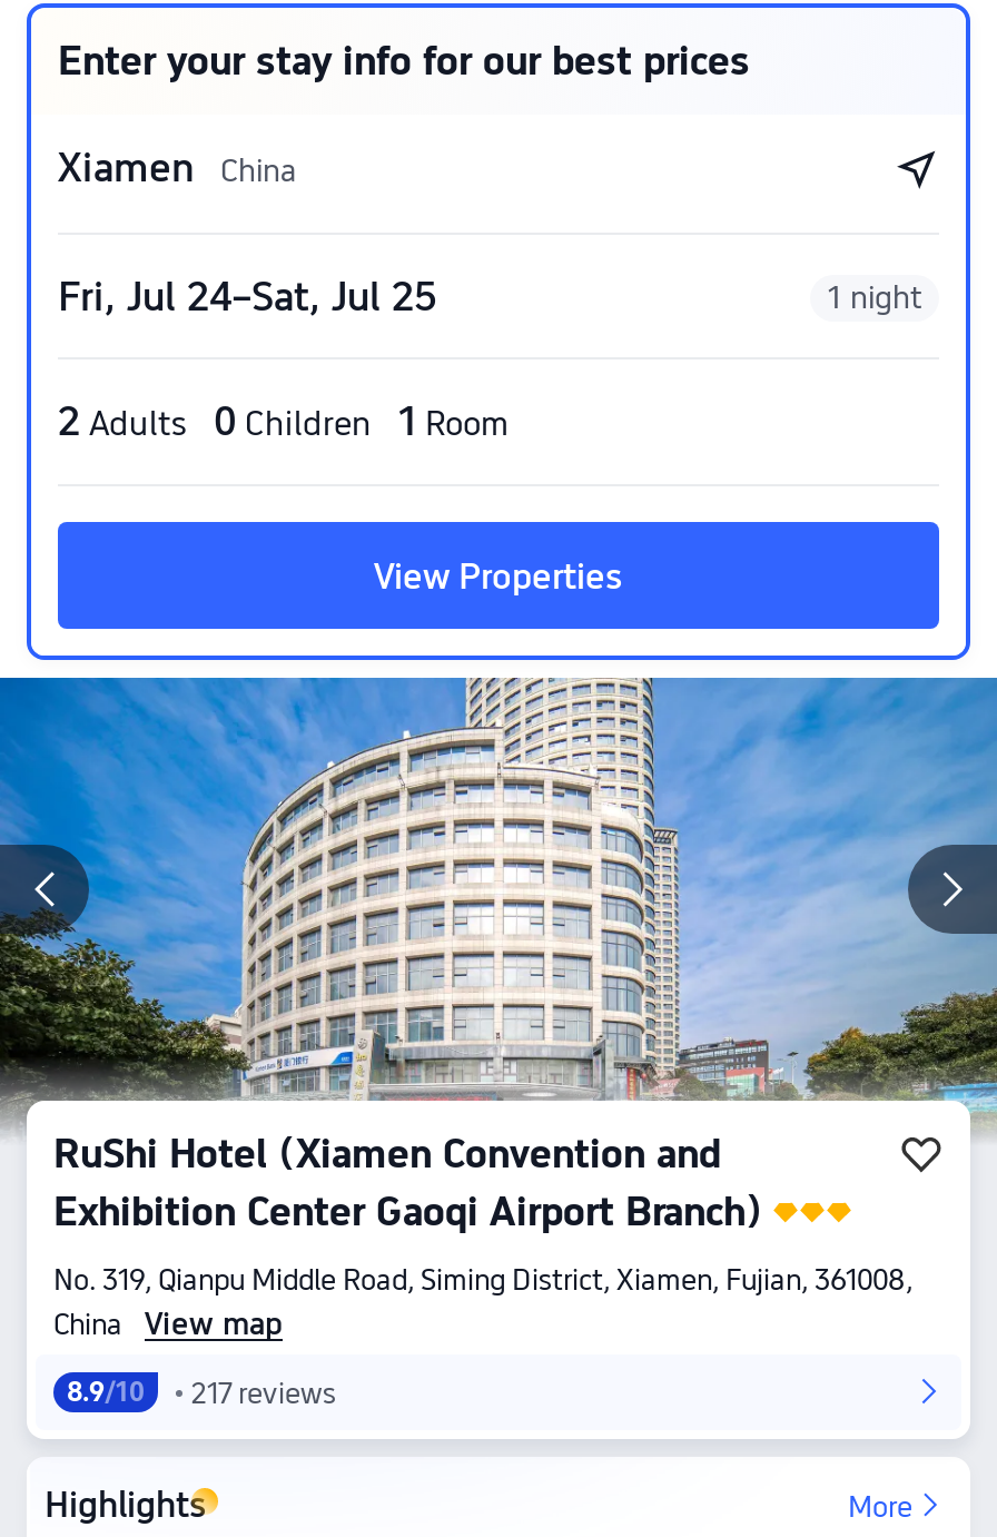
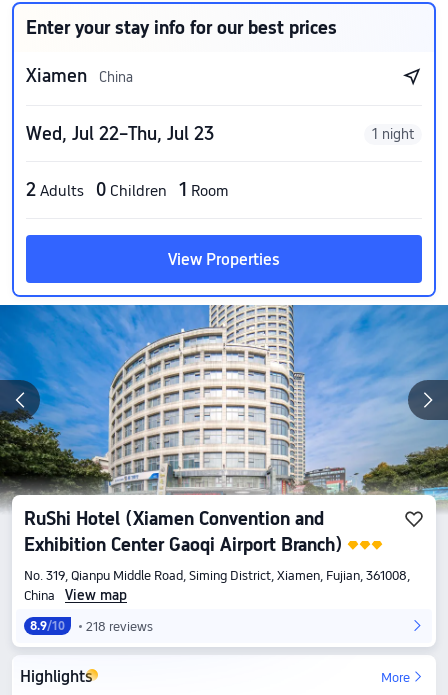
- Fri, Jul 24–Sat, Jul 25
+ Wed, Jul 22–Thu, Jul 23

- 8.9/10 217 reviews
+ 8.9/10 218 reviews
